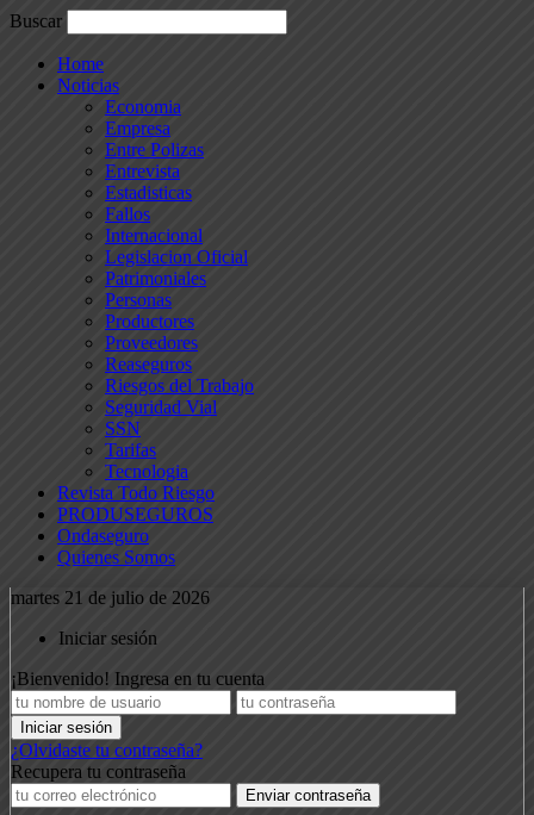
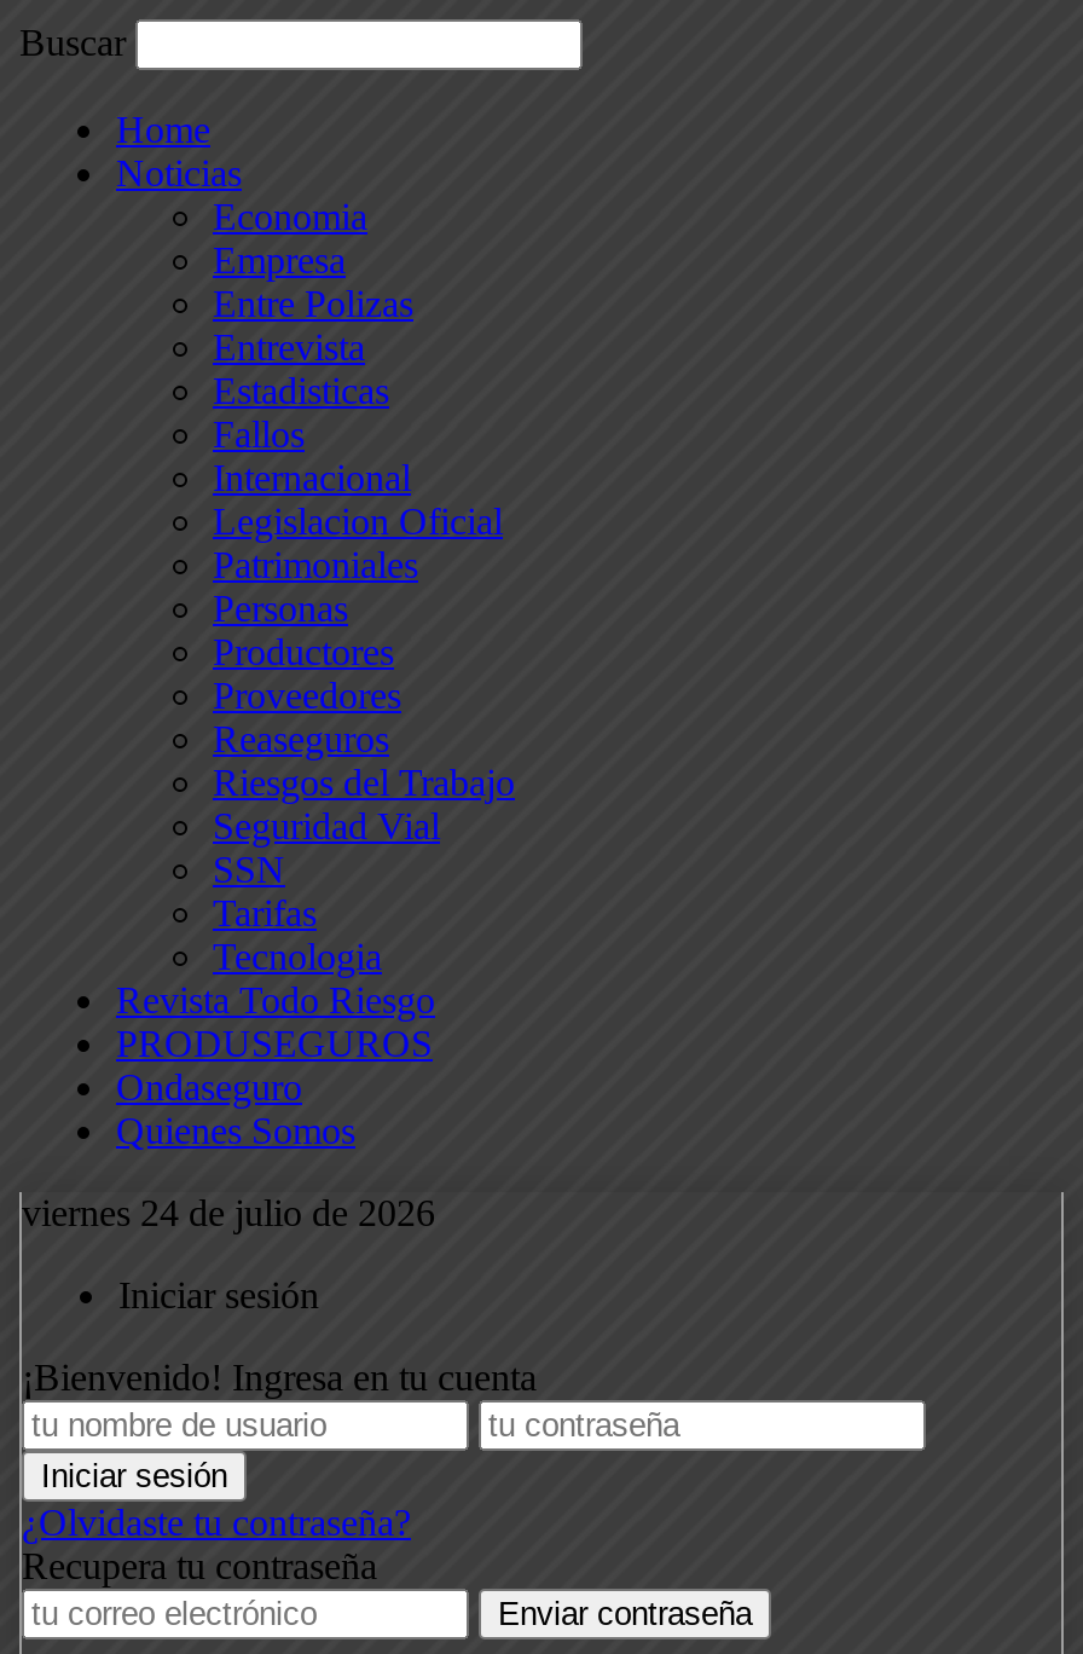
- martes 21 de julio de 2026
+ viernes 24 de julio de 2026
